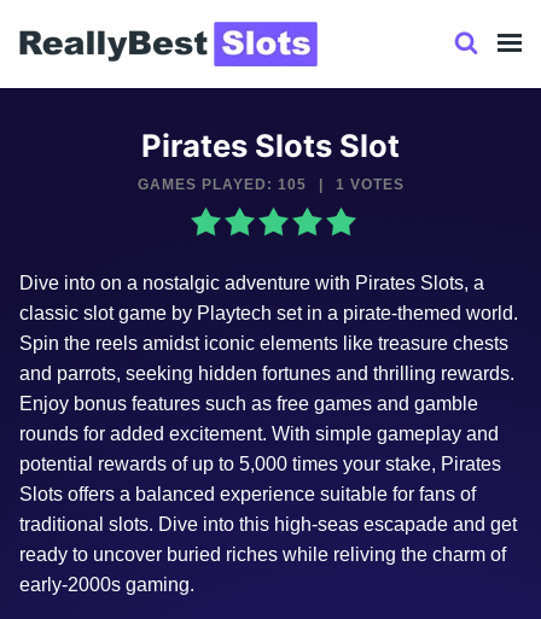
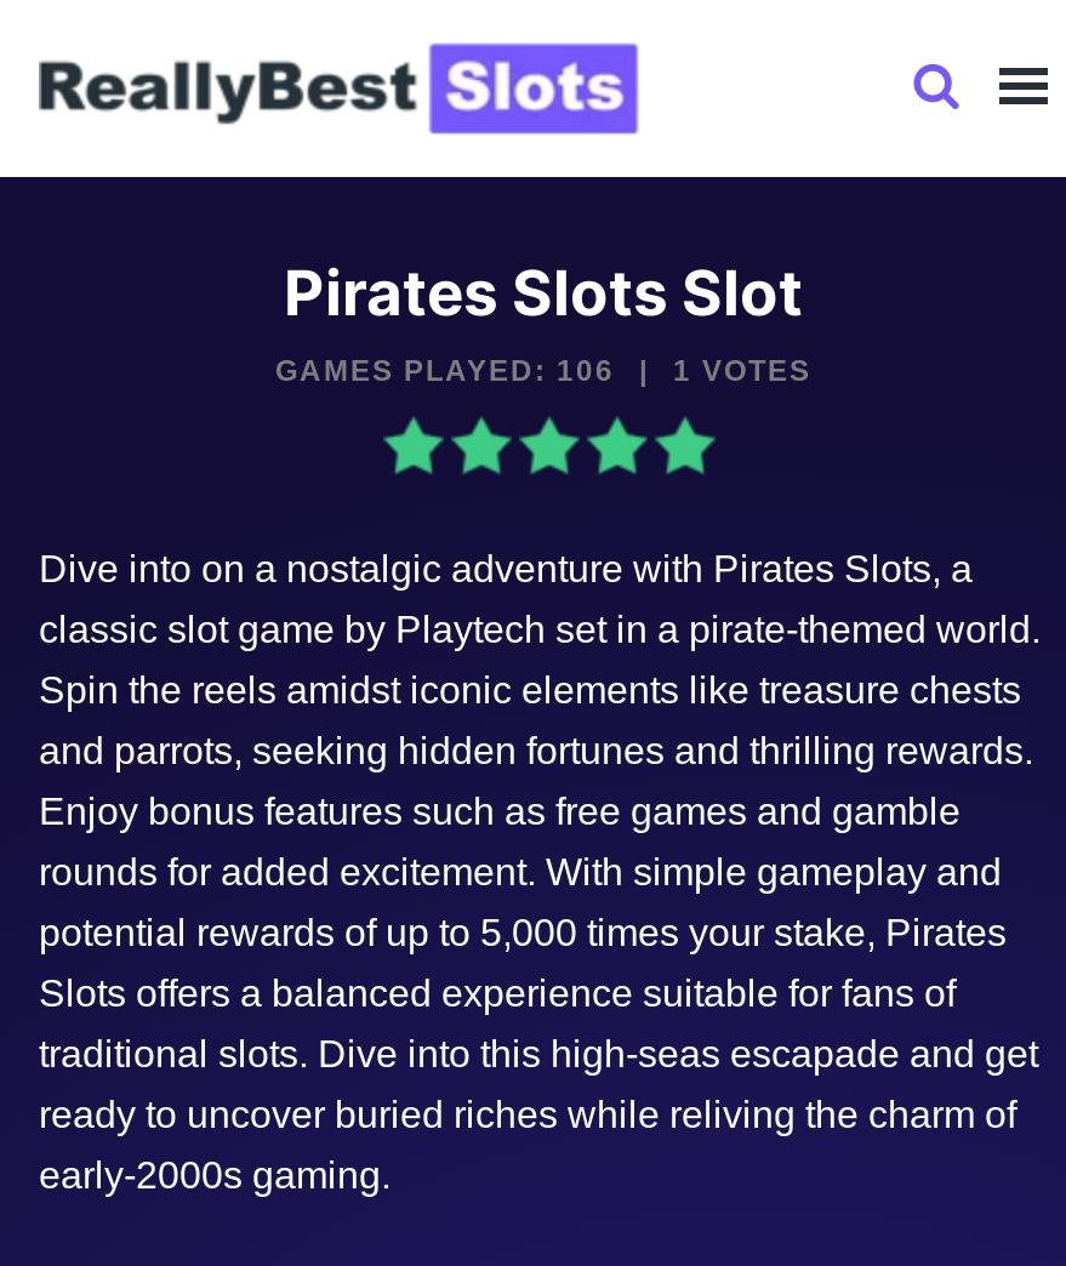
- GAMES PLAYED: 105
+ GAMES PLAYED: 106
